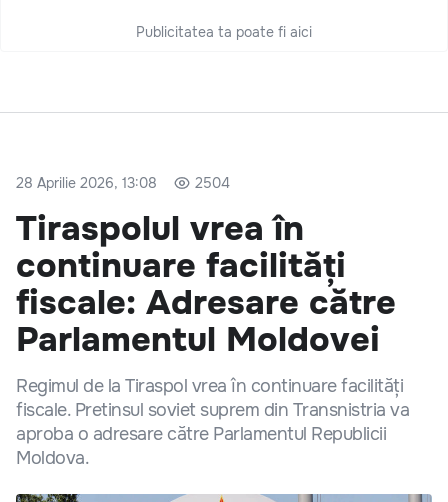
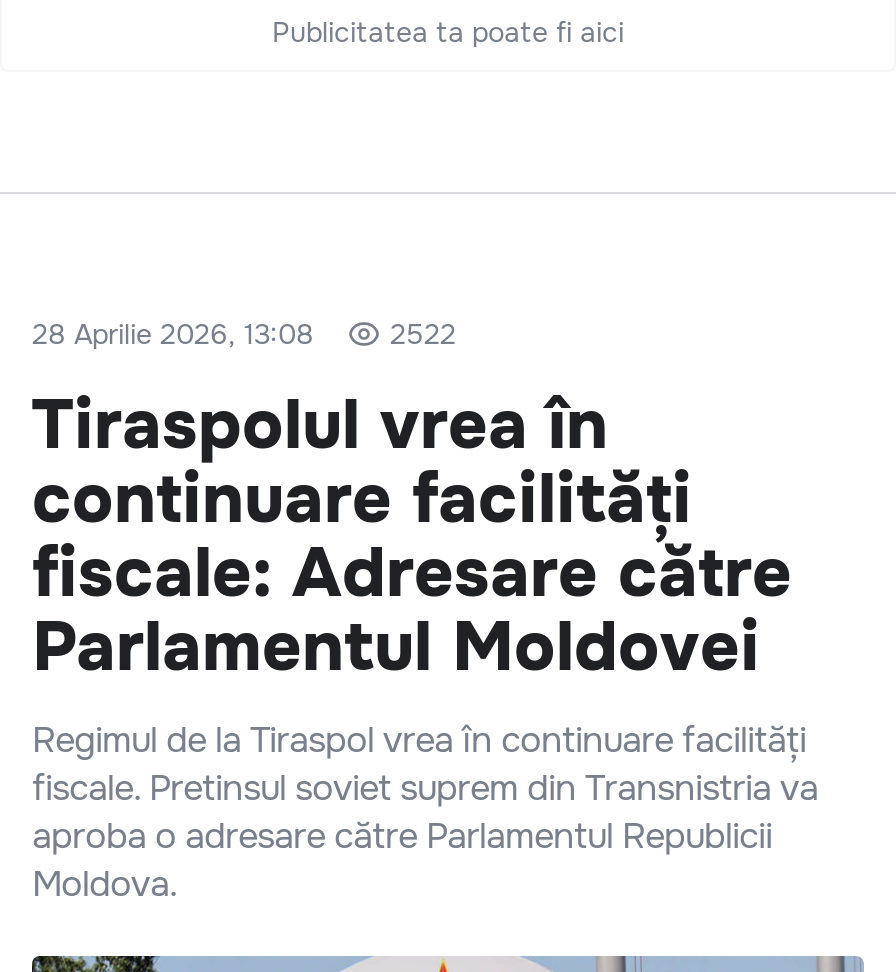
- 2504
+ 2522
